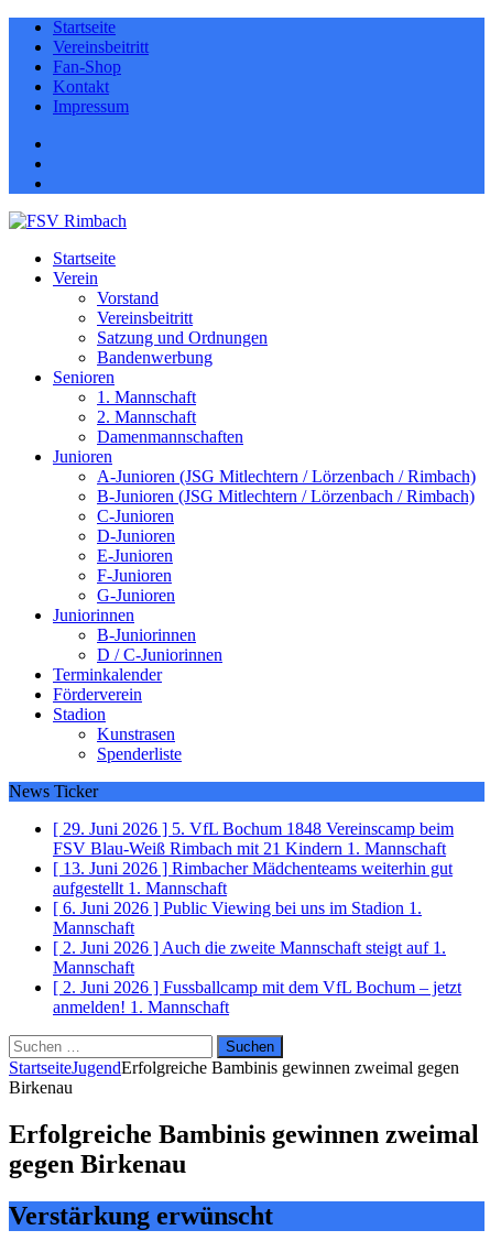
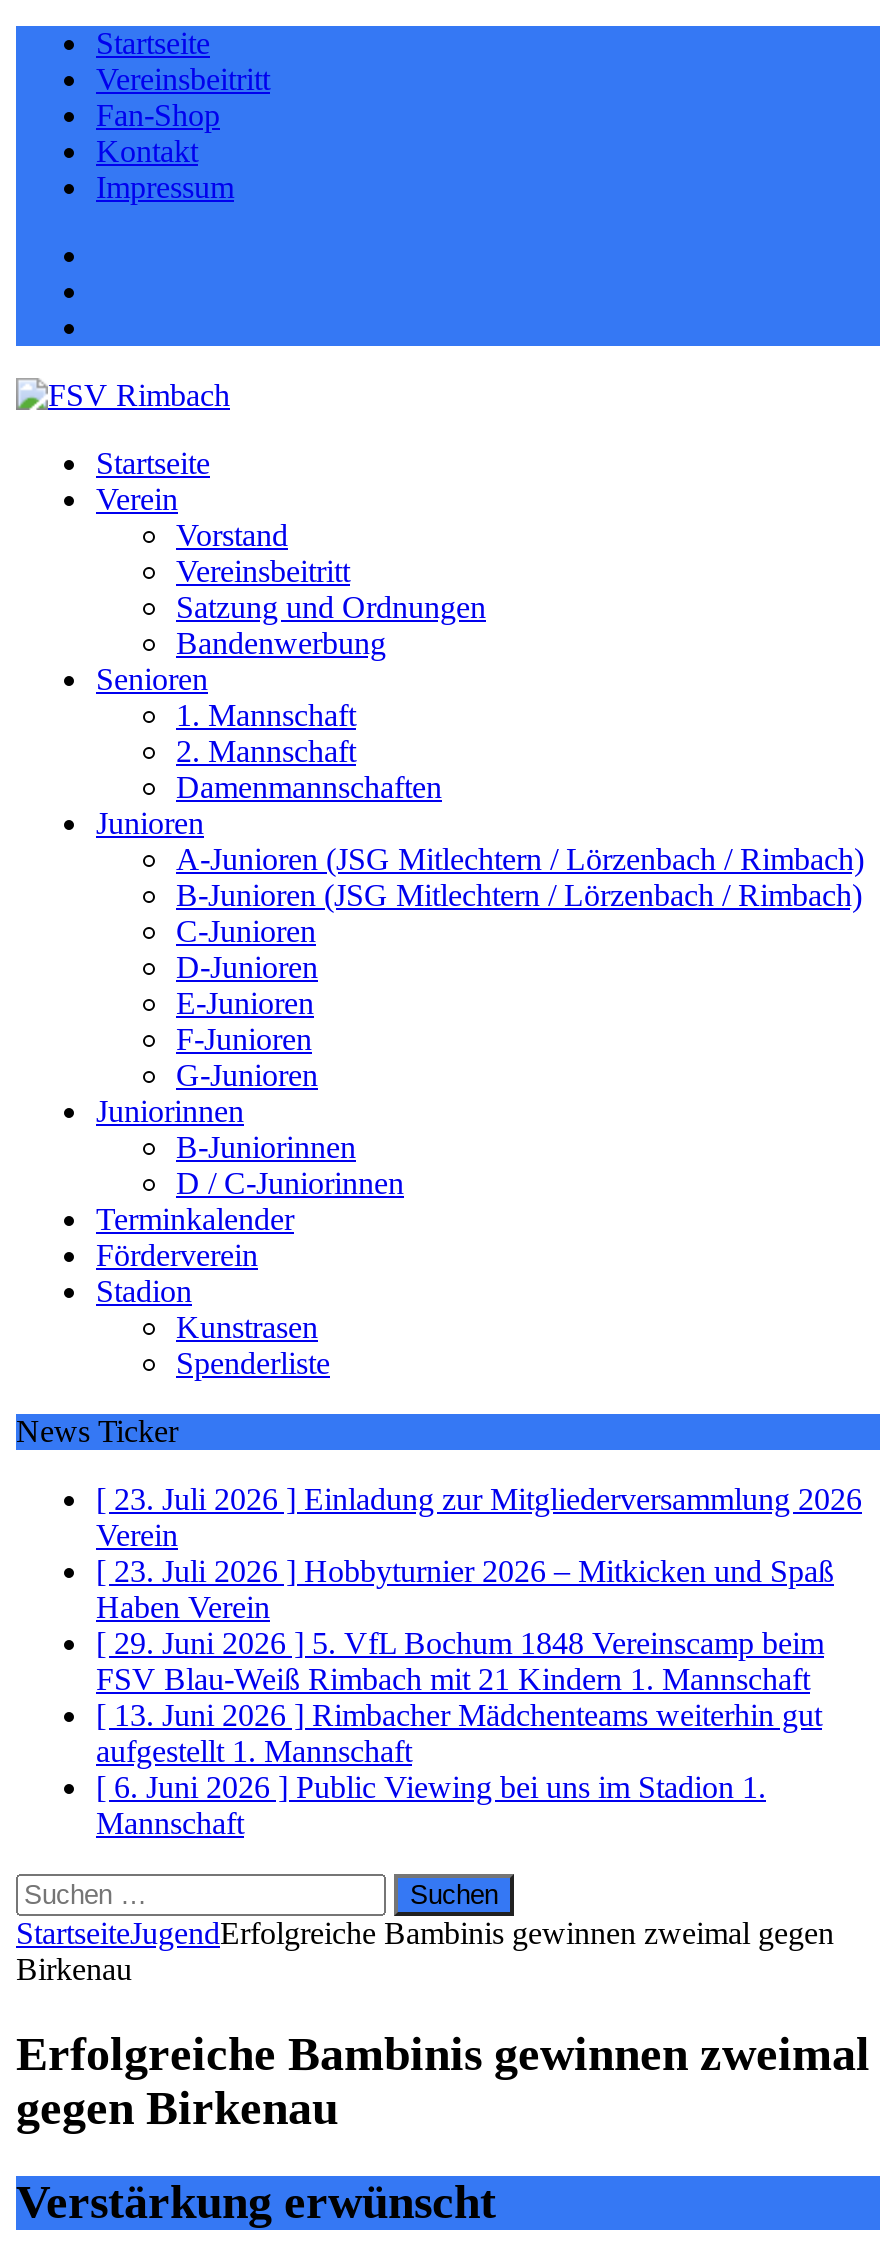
+ [ 23. Juli 2026 ] Einladung zur Mitgliederversammlung 2026
+ Verein
+ [ 23. Juli 2026 ] Hobbyturnier 2026 – Mitkicken und Spaß
+ Haben Verein

moved down: [ 29. Juni 2026 ] 5. VfL Bochum 1848 Vereinscamp beim | FSV Blau-Weiß Rimbach mit 21 Kindern 1. Mannschaft | [ 13. Juni 2026 ] Rimbacher Mädchenteams weiterhin gut | aufgestellt 1. Mannschaft | [ 6. Juni 2026 ] Public Viewing bei uns im Stadion 1. | Mannschaft

- [ 2. Juni 2026 ] Auch die zweite Mannschaft steigt auf 1.
- Mannschaft
- [ 2. Juni 2026 ] Fussballcamp mit dem VfL Bochum – jetzt
- anmelden! 1. Mannschaft
